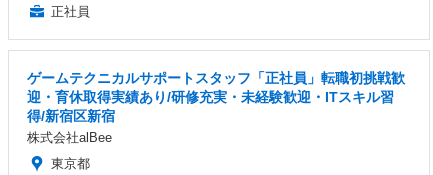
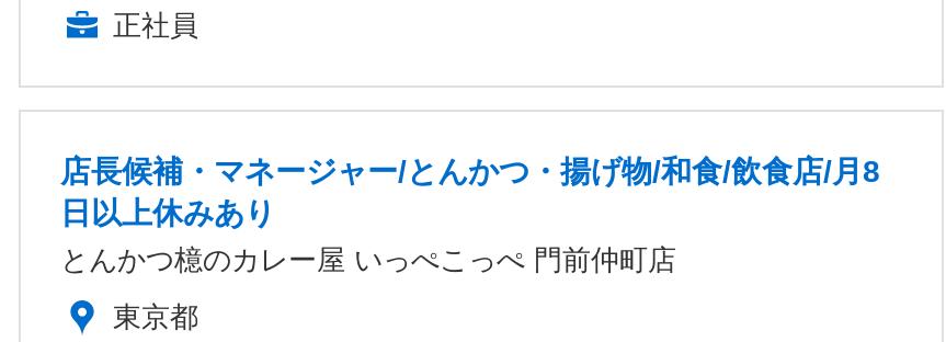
- ゲームテクニカルサポートスタッフ「正社員」転職初挑戦歓
- 迎・育休取得実績あり/研修充実・未経験歓迎・ITスキル習
- 得/新宿区新宿
- 株式会社alBee
+ 店長候補・マネージャー/とんかつ・揚げ物/和食/飲食店/月8
+ 日以上休みあり
+ とんかつ檍のカレー屋 いっぺこっぺ 門前仲町店
